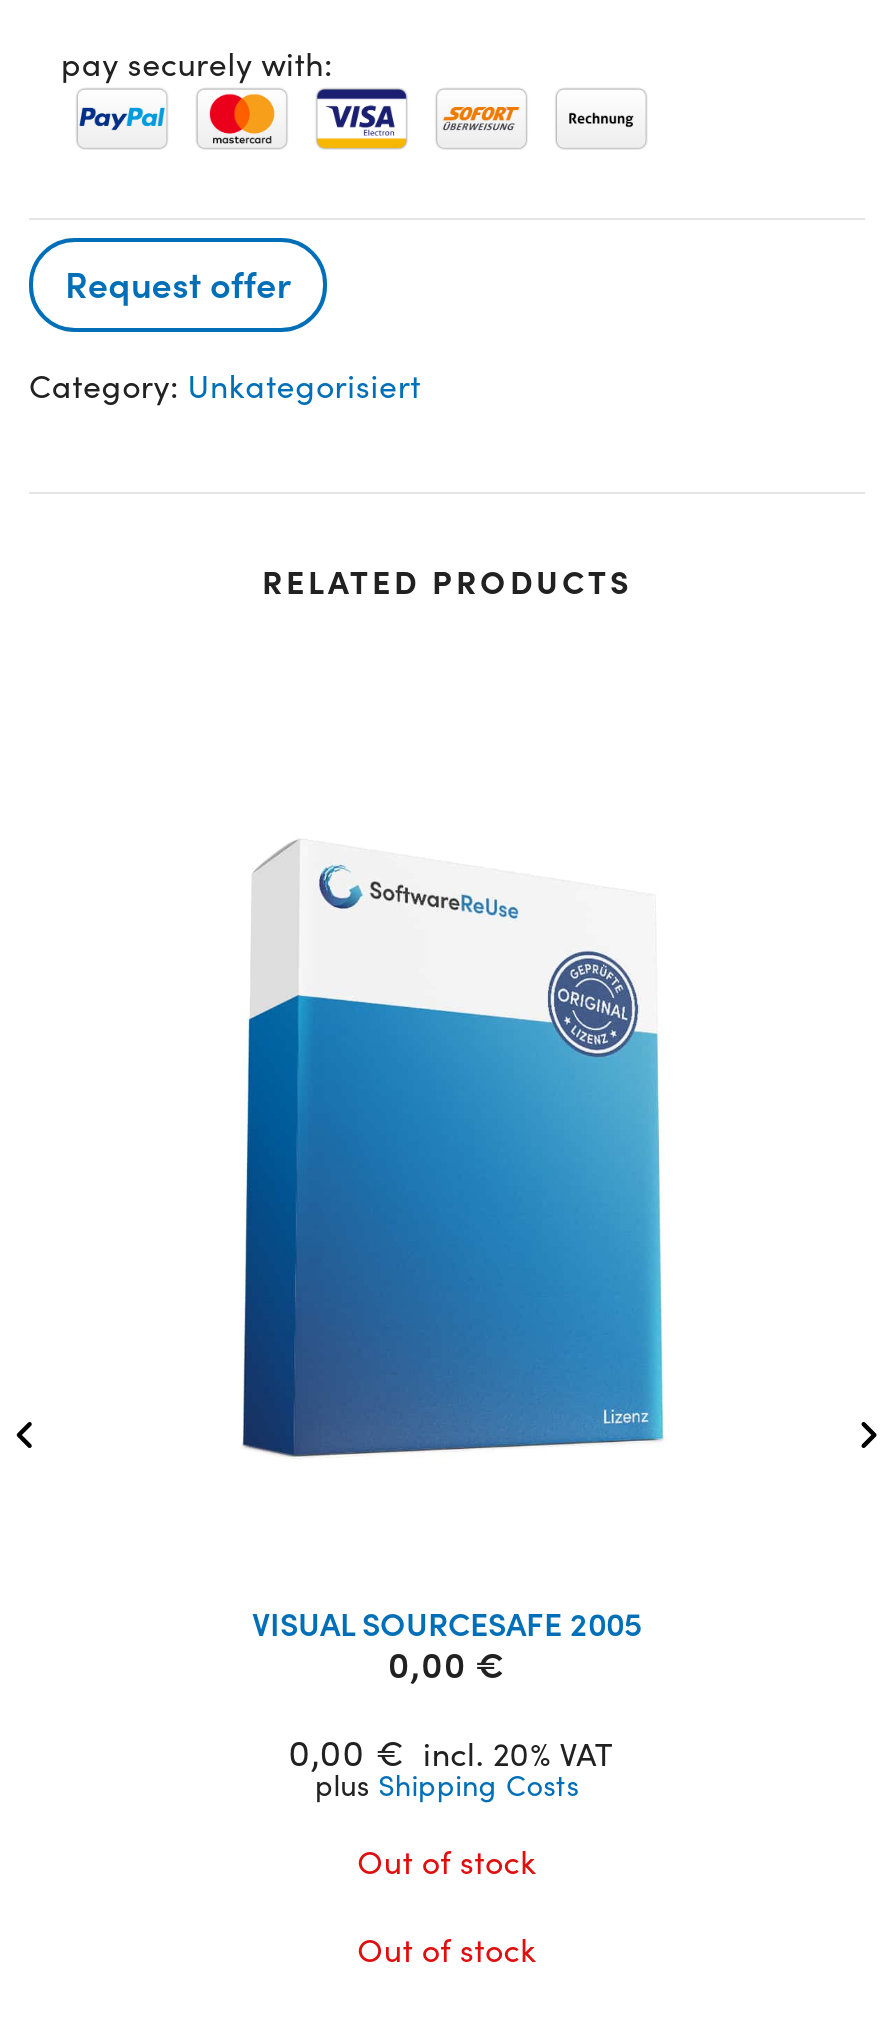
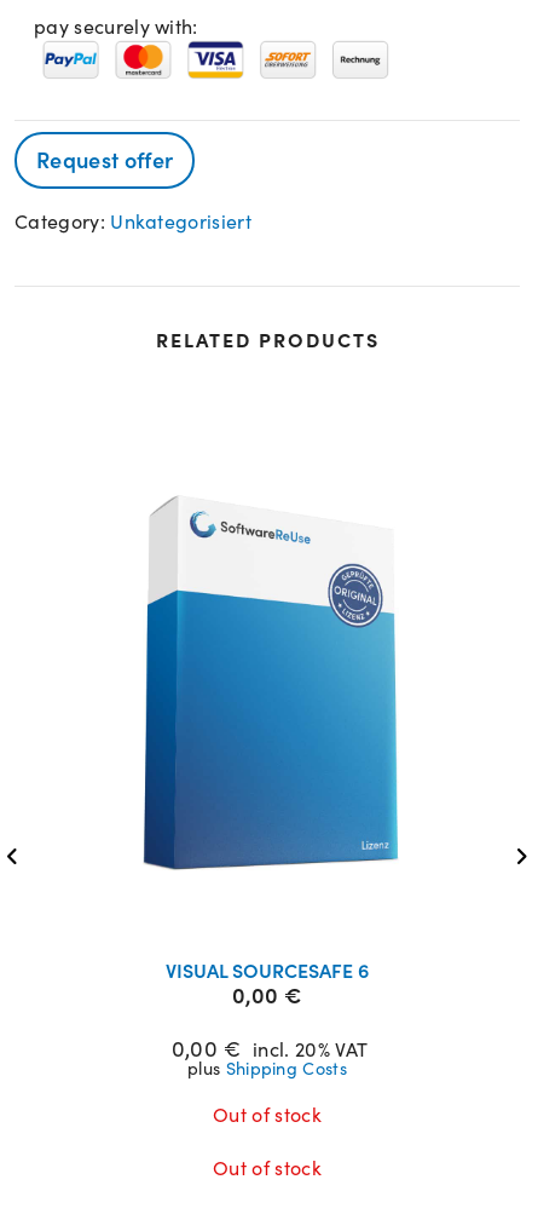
- VISUAL SOURCESAFE 2005
+ VISUAL SOURCESAFE 6
